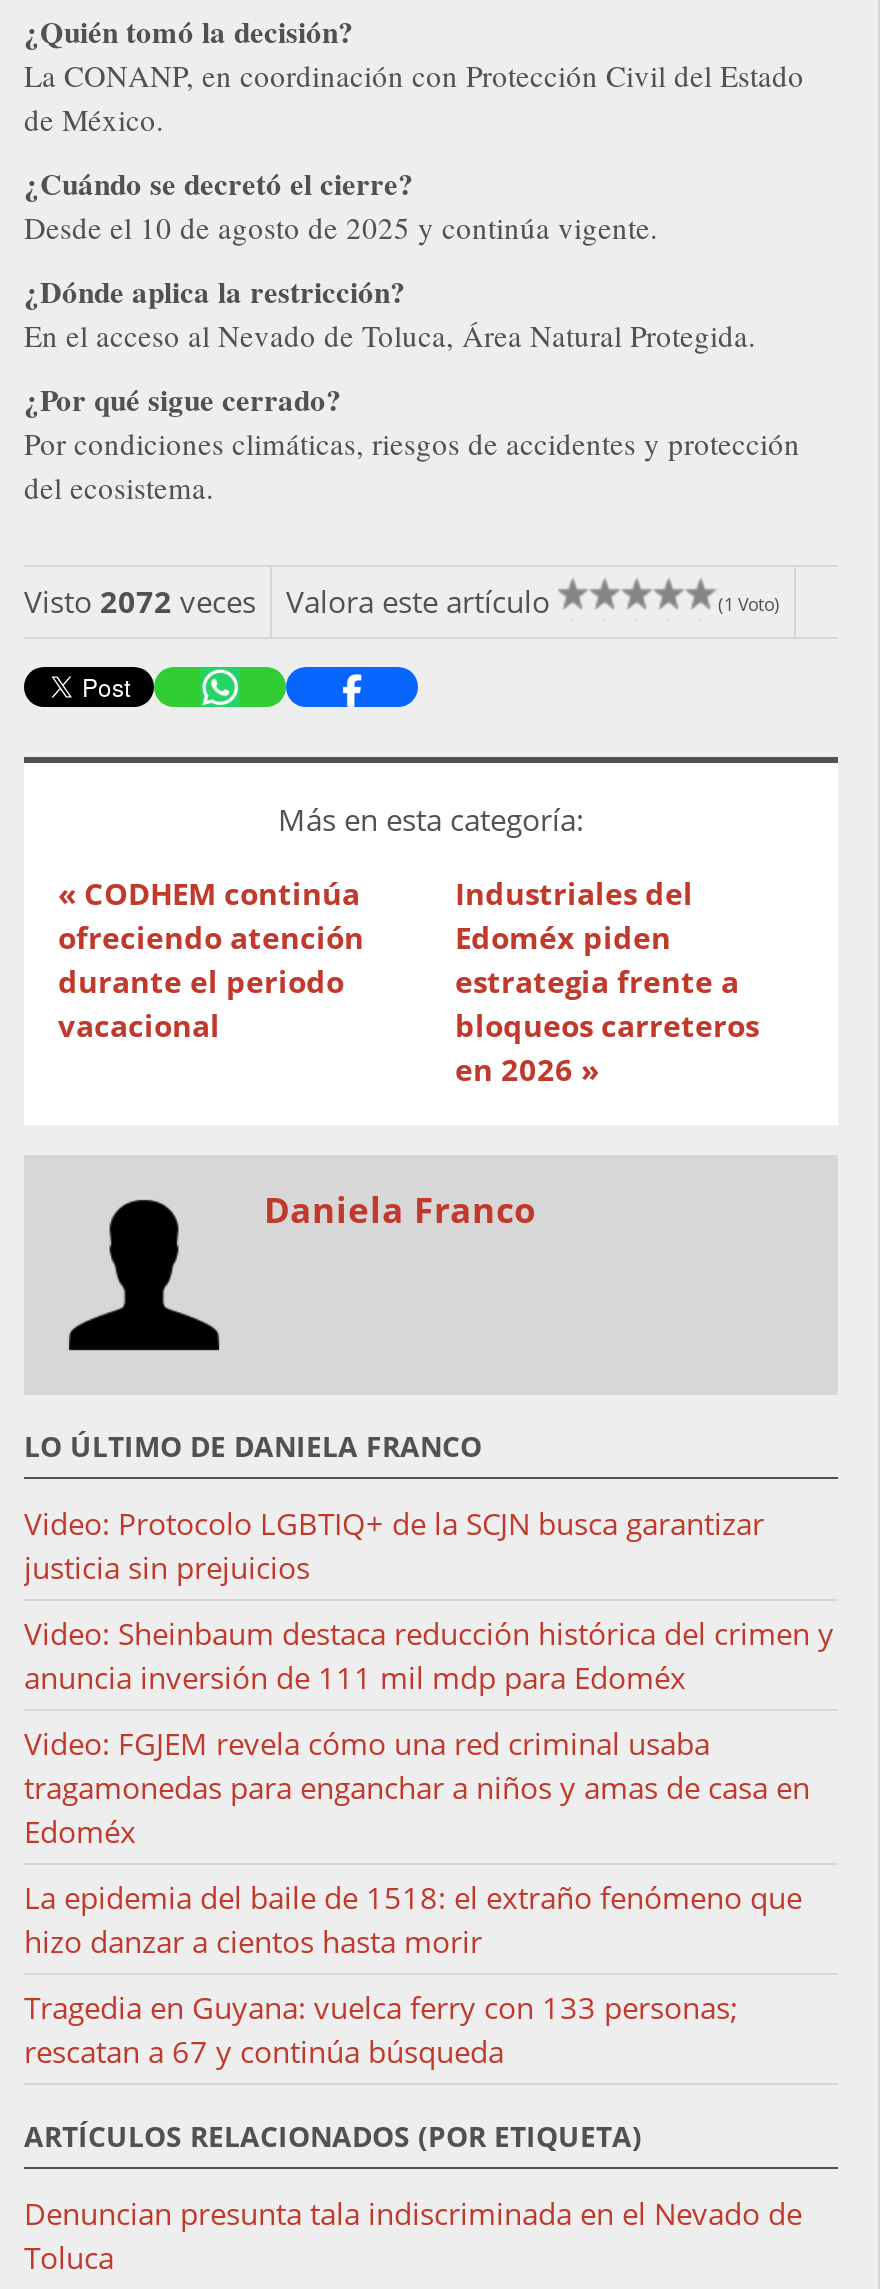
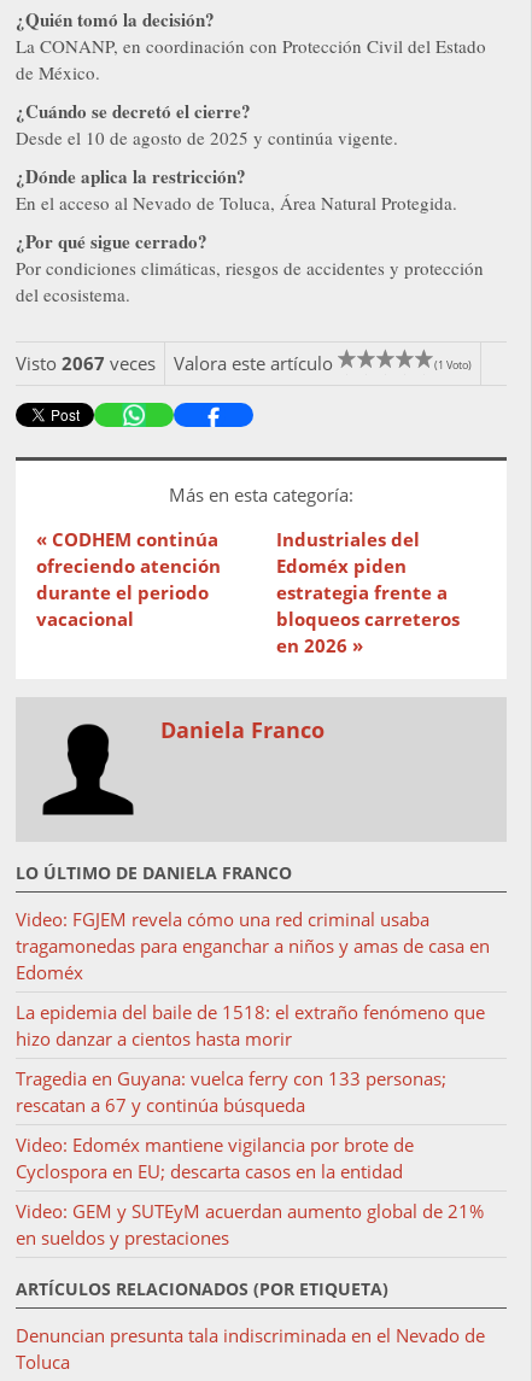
- Visto 2072 veces Valora este artículo
+ Visto 2067 veces Valora este artículo

- Video: Protocolo LGBTIQ+ de la SCJN busca garantizar
- justicia sin prejuicios
- Video: Sheinbaum destaca reducción histórica del crimen y
- anuncia inversión de 111 mil mdp para Edoméx

moved up: Video: FGJEM revela cómo una red criminal usaba | tragamonedas para enganchar a niños y amas de casa en | Edoméx | La epidemia del baile de 1518: el extraño fenómeno que | hizo danzar a cientos hasta morir | Tragedia en Guyana: vuelca ferry con 133 personas; | rescatan a 67 y continúa búsqueda

+ Video: Edoméx mantiene vigilancia por brote de
+ Cyclospora en EU; descarta casos en la entidad
+ Video: GEM y SUTEyM acuerdan aumento global de 21%
+ en sueldos y prestaciones
